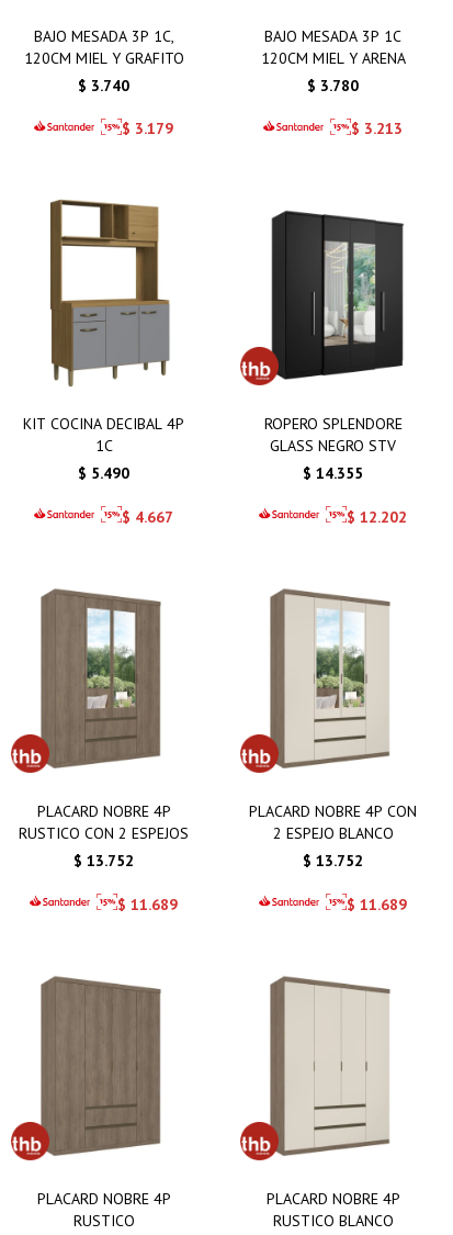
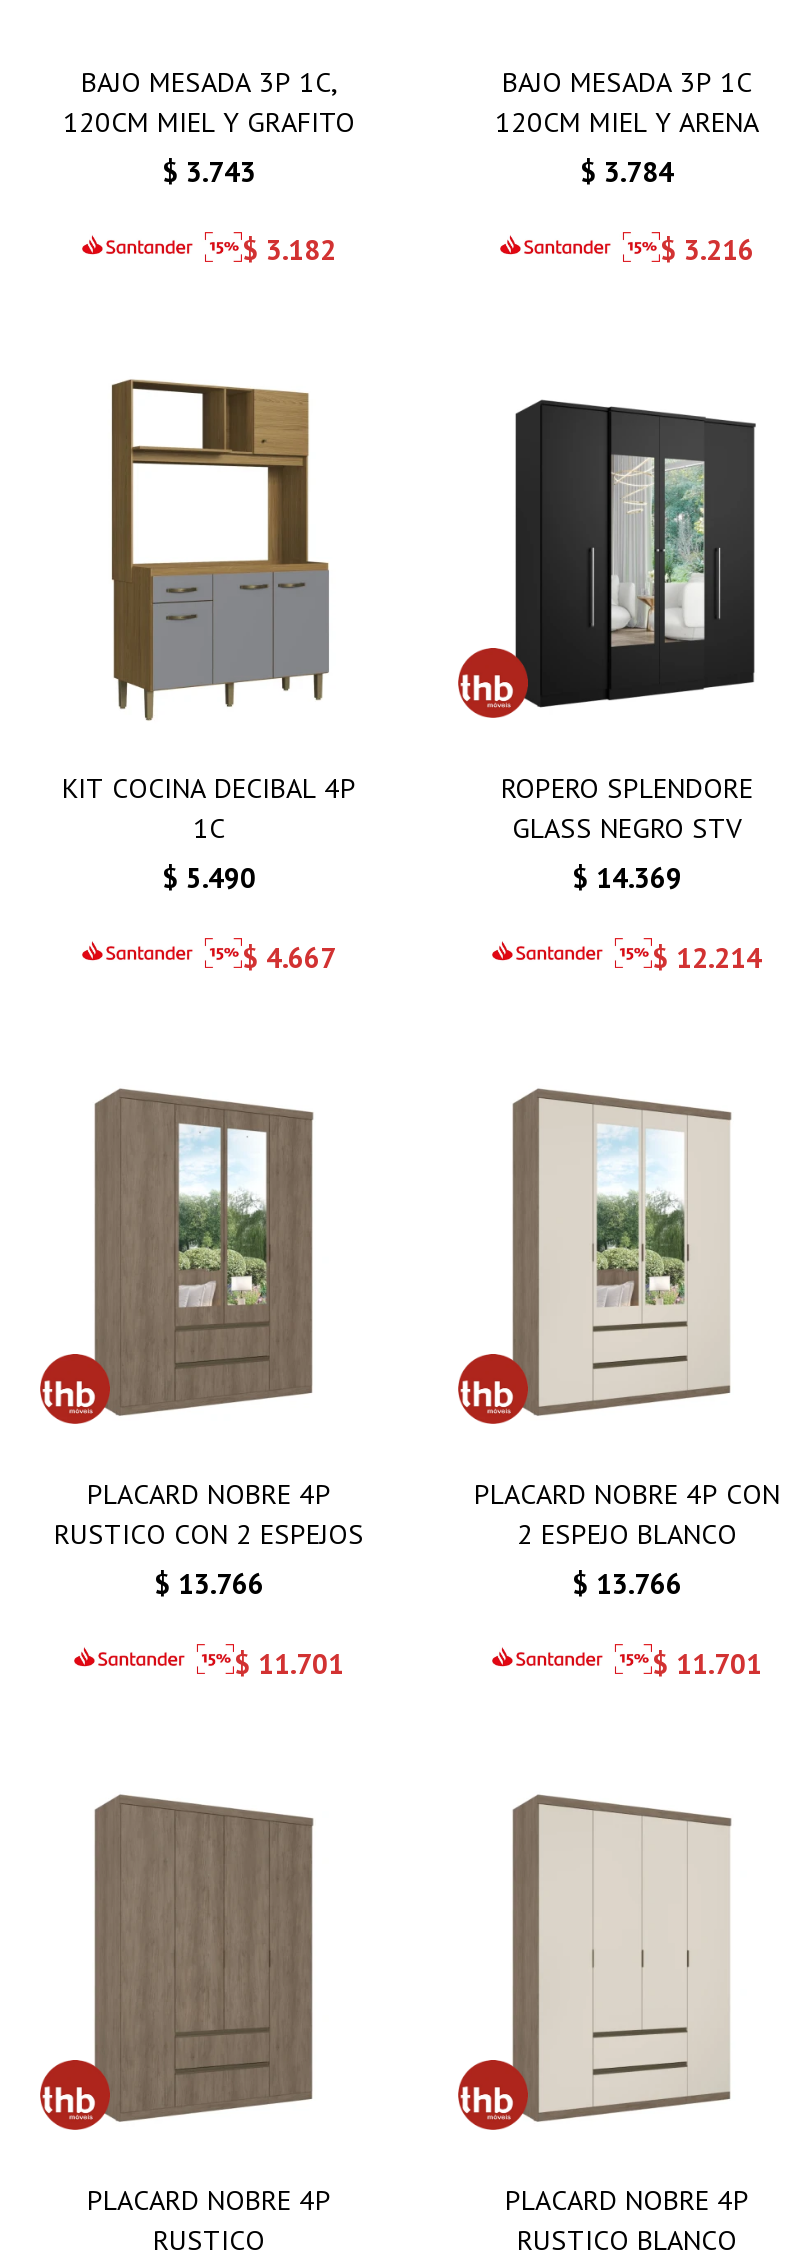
- $ 3.740
+ $ 3.743

- $ 3.780
+ $ 3.784

- $ 3.179
+ $ 3.182

- $ 3.213
+ $ 3.216

- $ 14.355
+ $ 14.369

- $ 12.202
+ $ 12.214

- $ 13.752
+ $ 13.766

- $ 13.752
+ $ 13.766

- $ 11.689
+ $ 11.701

- $ 11.689
+ $ 11.701
